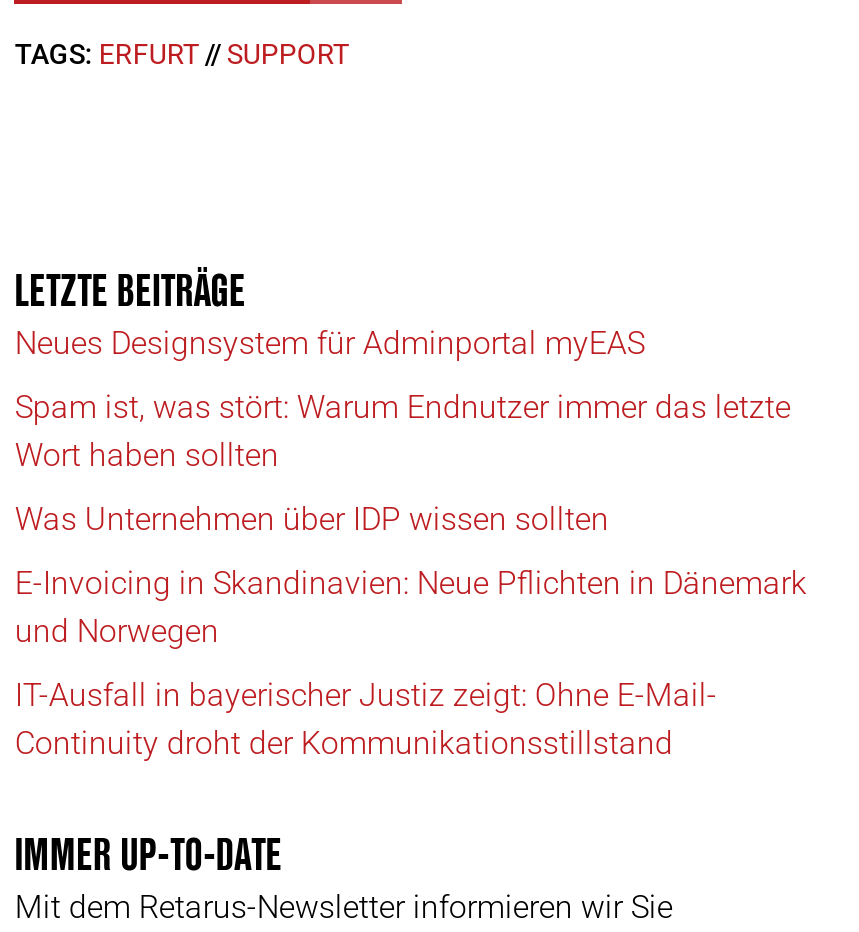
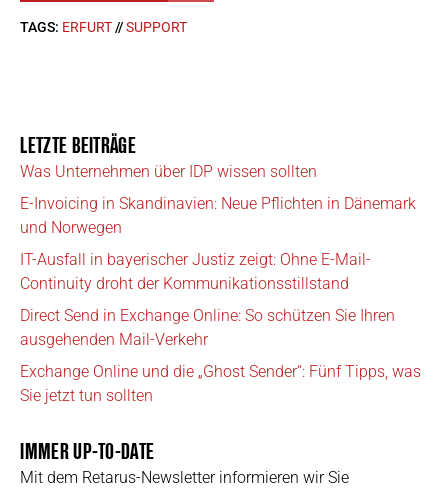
- Neues Designsystem für Adminportal myEAS
- Spam ist, was stört: Warum Endnutzer immer das letzte
- Wort haben sollten

moved up: Was Unternehmen über IDP wissen sollten | E-Invoicing in Skandinavien: Neue Pflichten in Dänemark | und Norwegen | IT-Ausfall in bayerischer Justiz zeigt: Ohne E-Mail- | Continuity droht der Kommunikationsstillstand

+ Direct Send in Exchange Online: So schützen Sie Ihren
+ ausgehenden Mail-Verkehr
+ Exchange Online und die „Ghost Sender“: Fünf Tipps, was
+ Sie jetzt tun sollten
